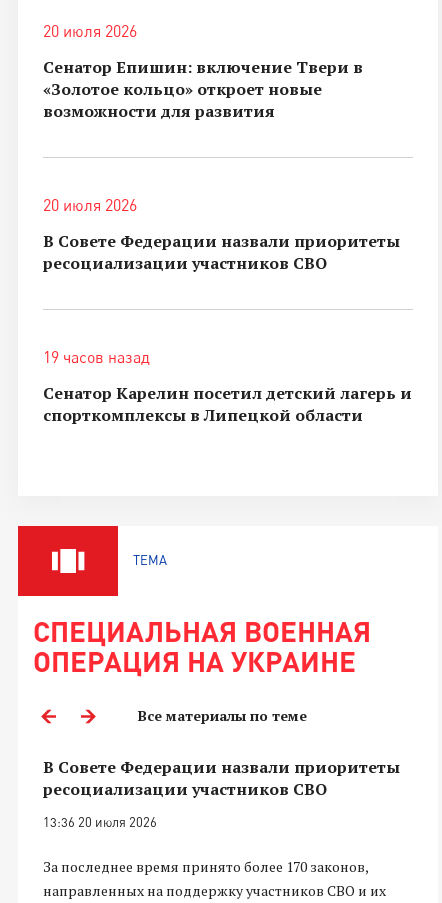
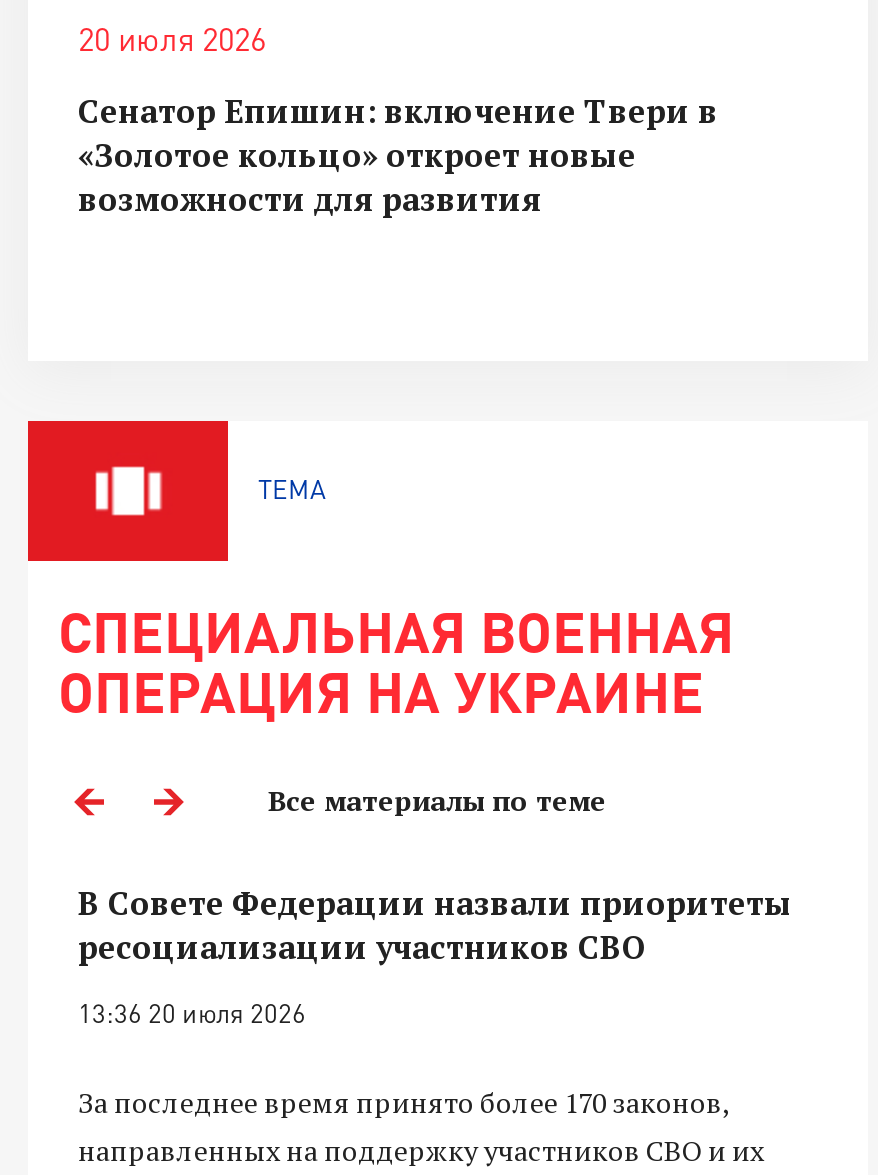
- 20 июля 2026
- В Совете Федерации назвали приоритеты
- ресоциализации участников СВО

- 19 часов назад
- Сенатор Карелин посетил детский лагерь и
- спорткомплексы в Липецкой области
